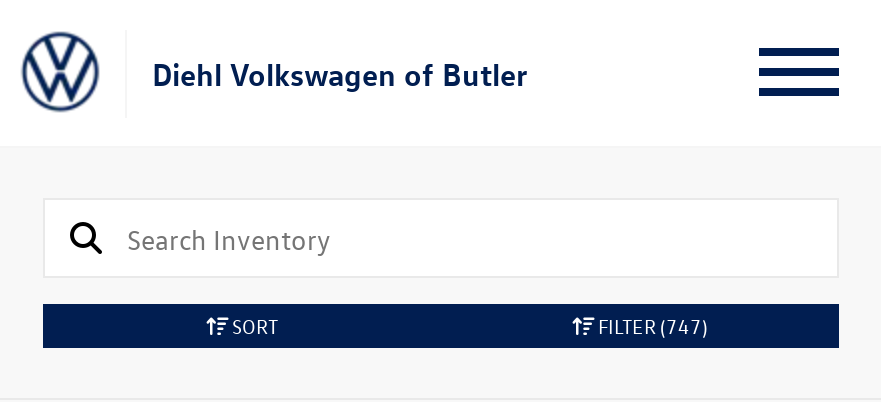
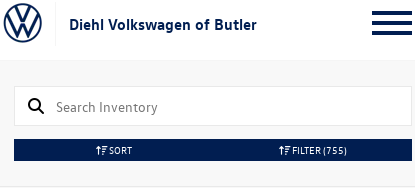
- FILTER (747)
+ FILTER (755)
